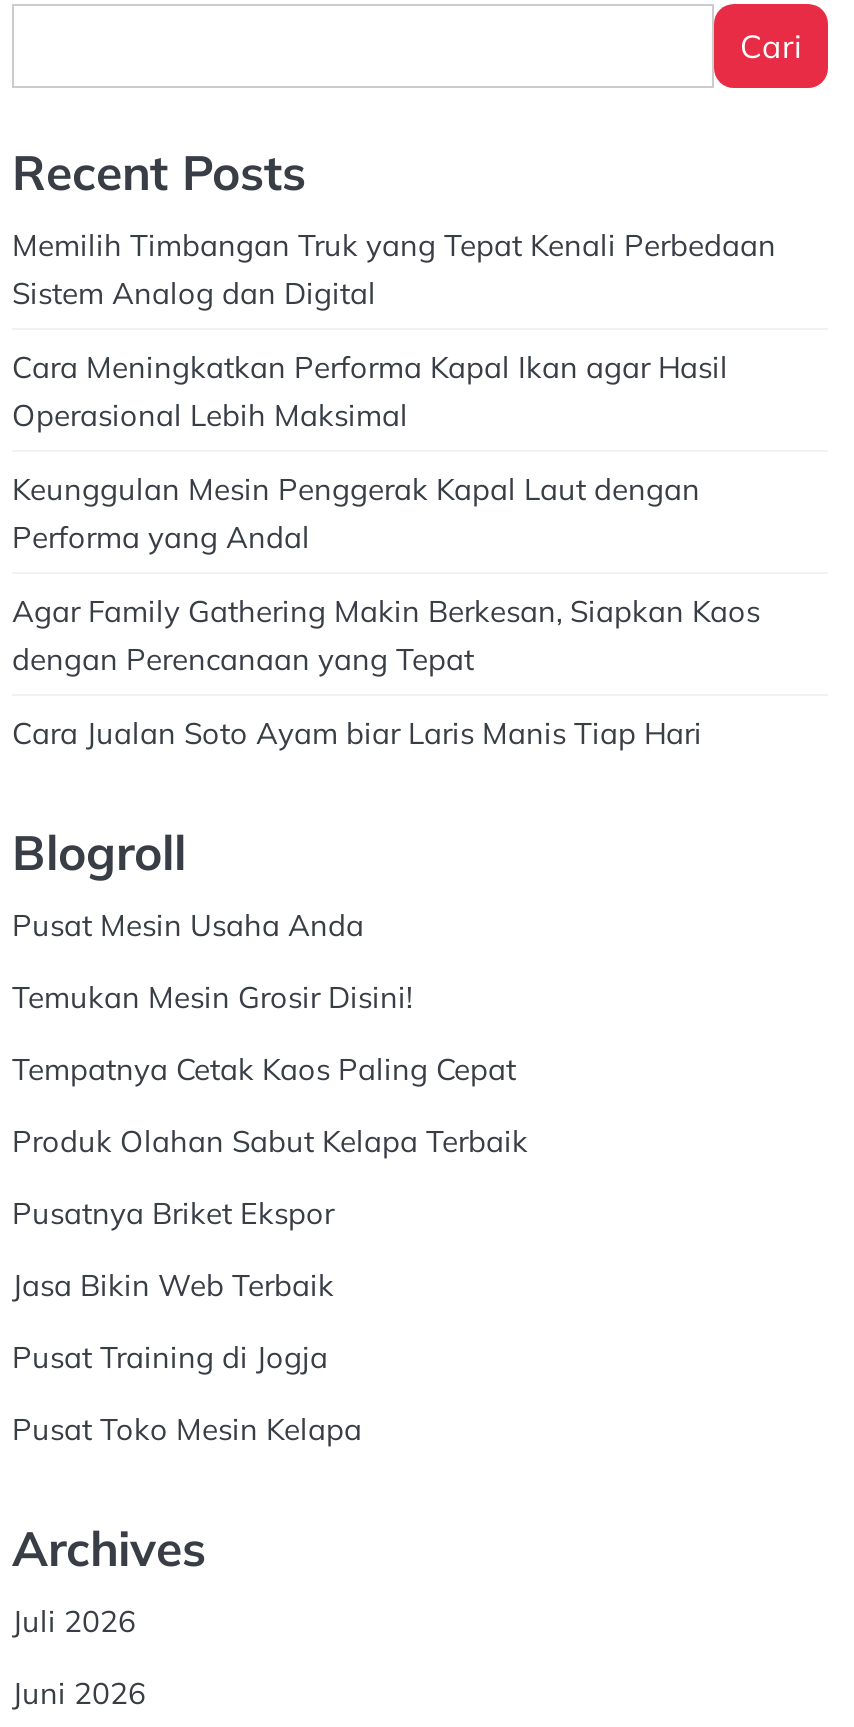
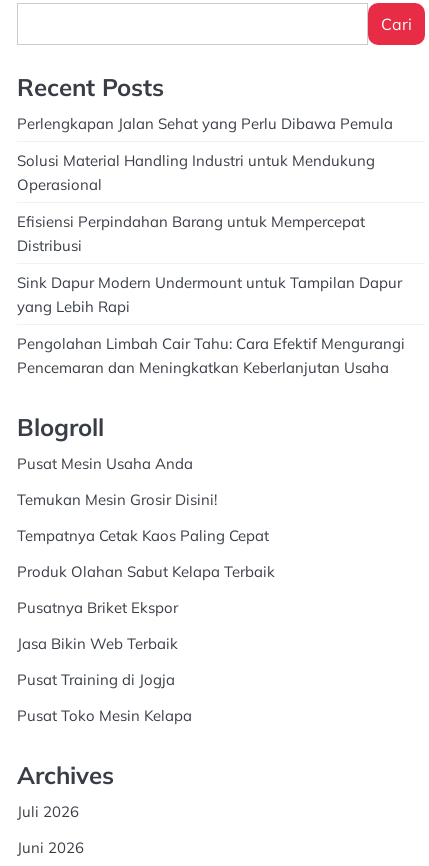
- Memilih Timbangan Truk yang Tepat Kenali Perbedaan
- Sistem Analog dan Digital
+ Perlengkapan Jalan Sehat yang Perlu Dibawa Pemula

- Cara Meningkatkan Performa Kapal Ikan agar Hasil
- Operasional Lebih Maksimal
+ Solusi Material Handling Industri untuk Mendukung
+ Operasional

- Keunggulan Mesin Penggerak Kapal Laut dengan
- Performa yang Andal
+ Efisiensi Perpindahan Barang untuk Mempercepat
+ Distribusi

- Agar Family Gathering Makin Berkesan, Siapkan Kaos
- dengan Perencanaan yang Tepat
+ Sink Dapur Modern Undermount untuk Tampilan Dapur
+ yang Lebih Rapi

- Cara Jualan Soto Ayam biar Laris Manis Tiap Hari
+ Pengolahan Limbah Cair Tahu: Cara Efektif Mengurangi
+ Pencemaran dan Meningkatkan Keberlanjutan Usaha
